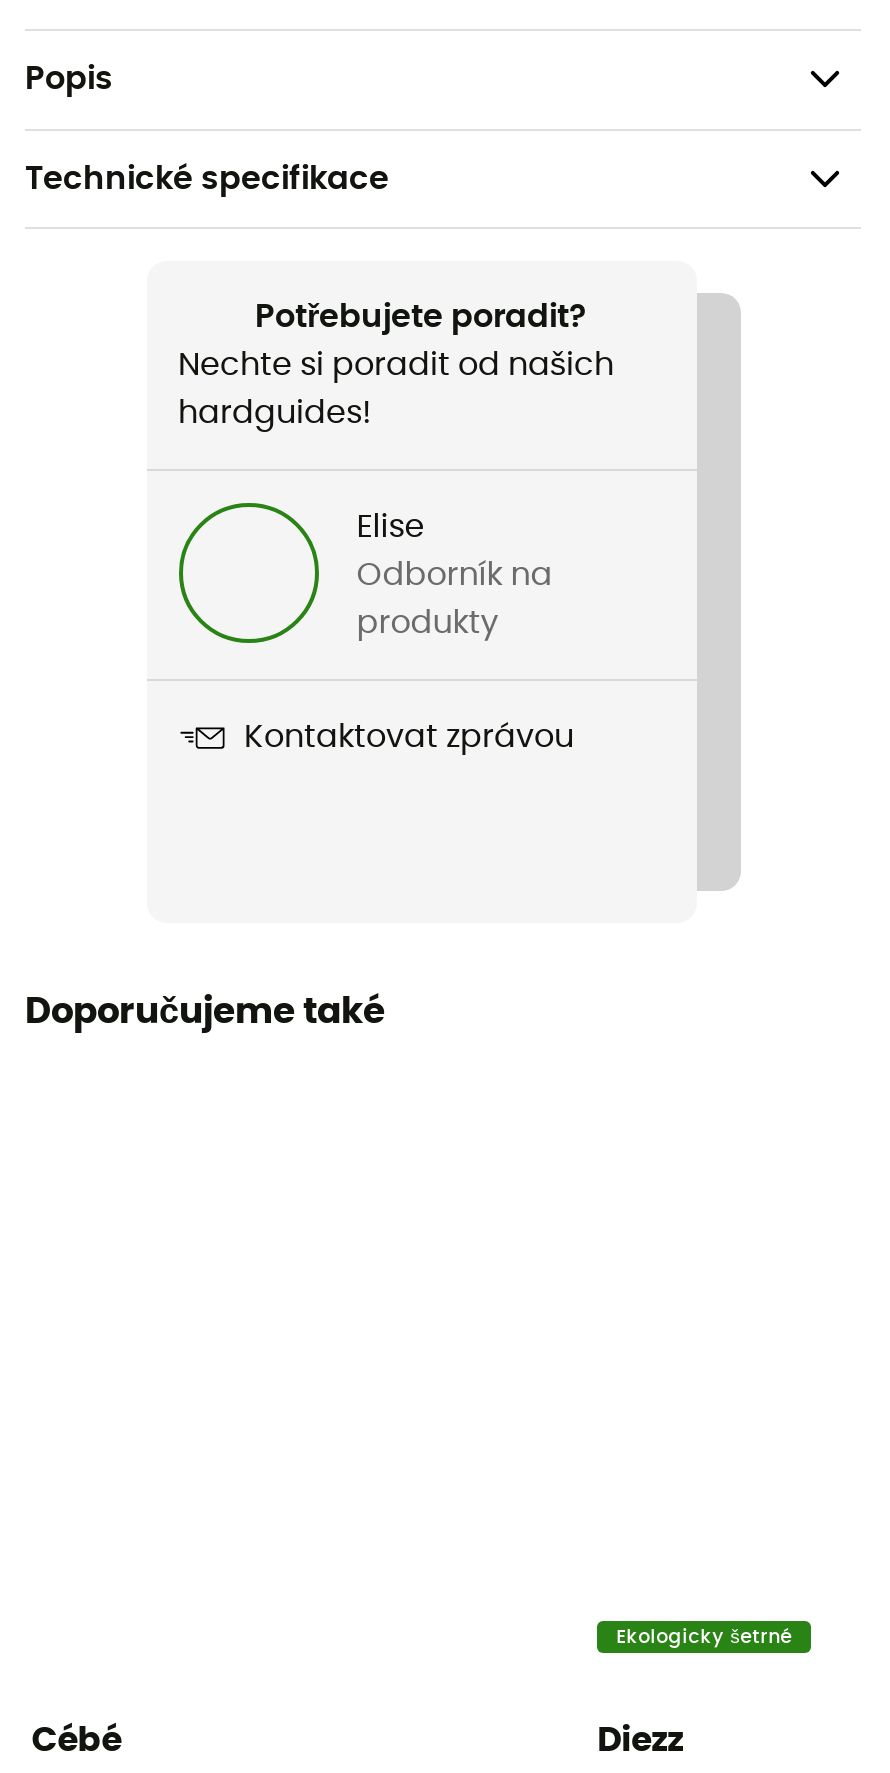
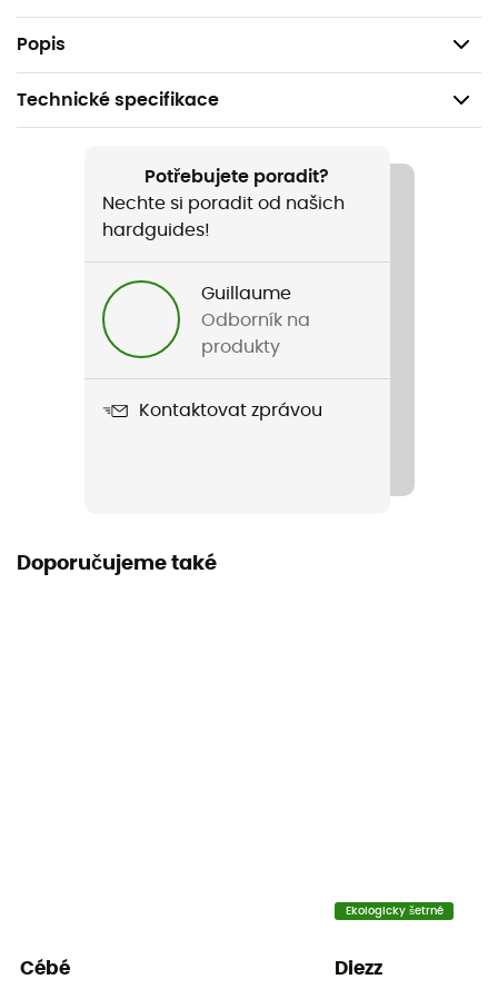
- Elise
+ Guillaume
